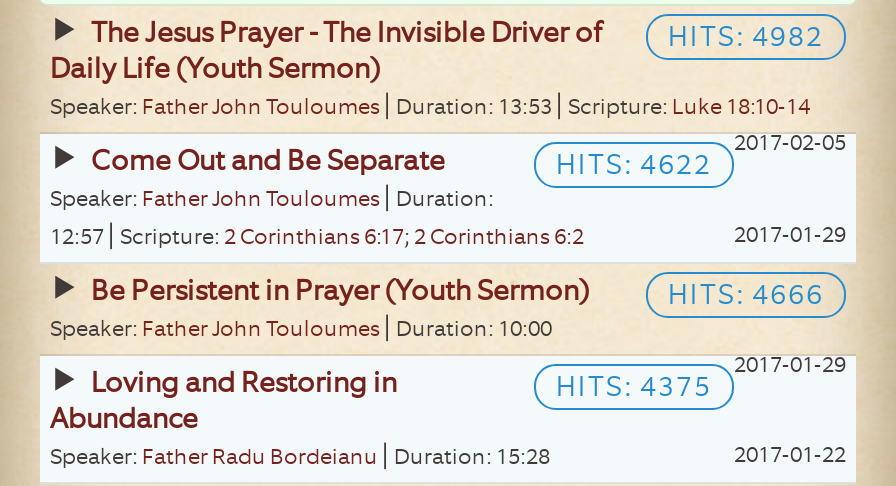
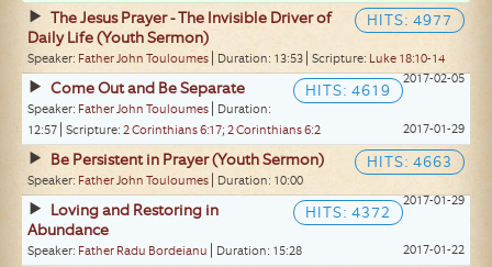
- The Jesus Prayer - The Invisible Driver of HITS: 4982
+ The Jesus Prayer - The Invisible Driver of HITS: 4977

- HITS: 4622
+ HITS: 4619

- HITS: 4666
+ HITS: 4663

- HITS: 4375
+ HITS: 4372
